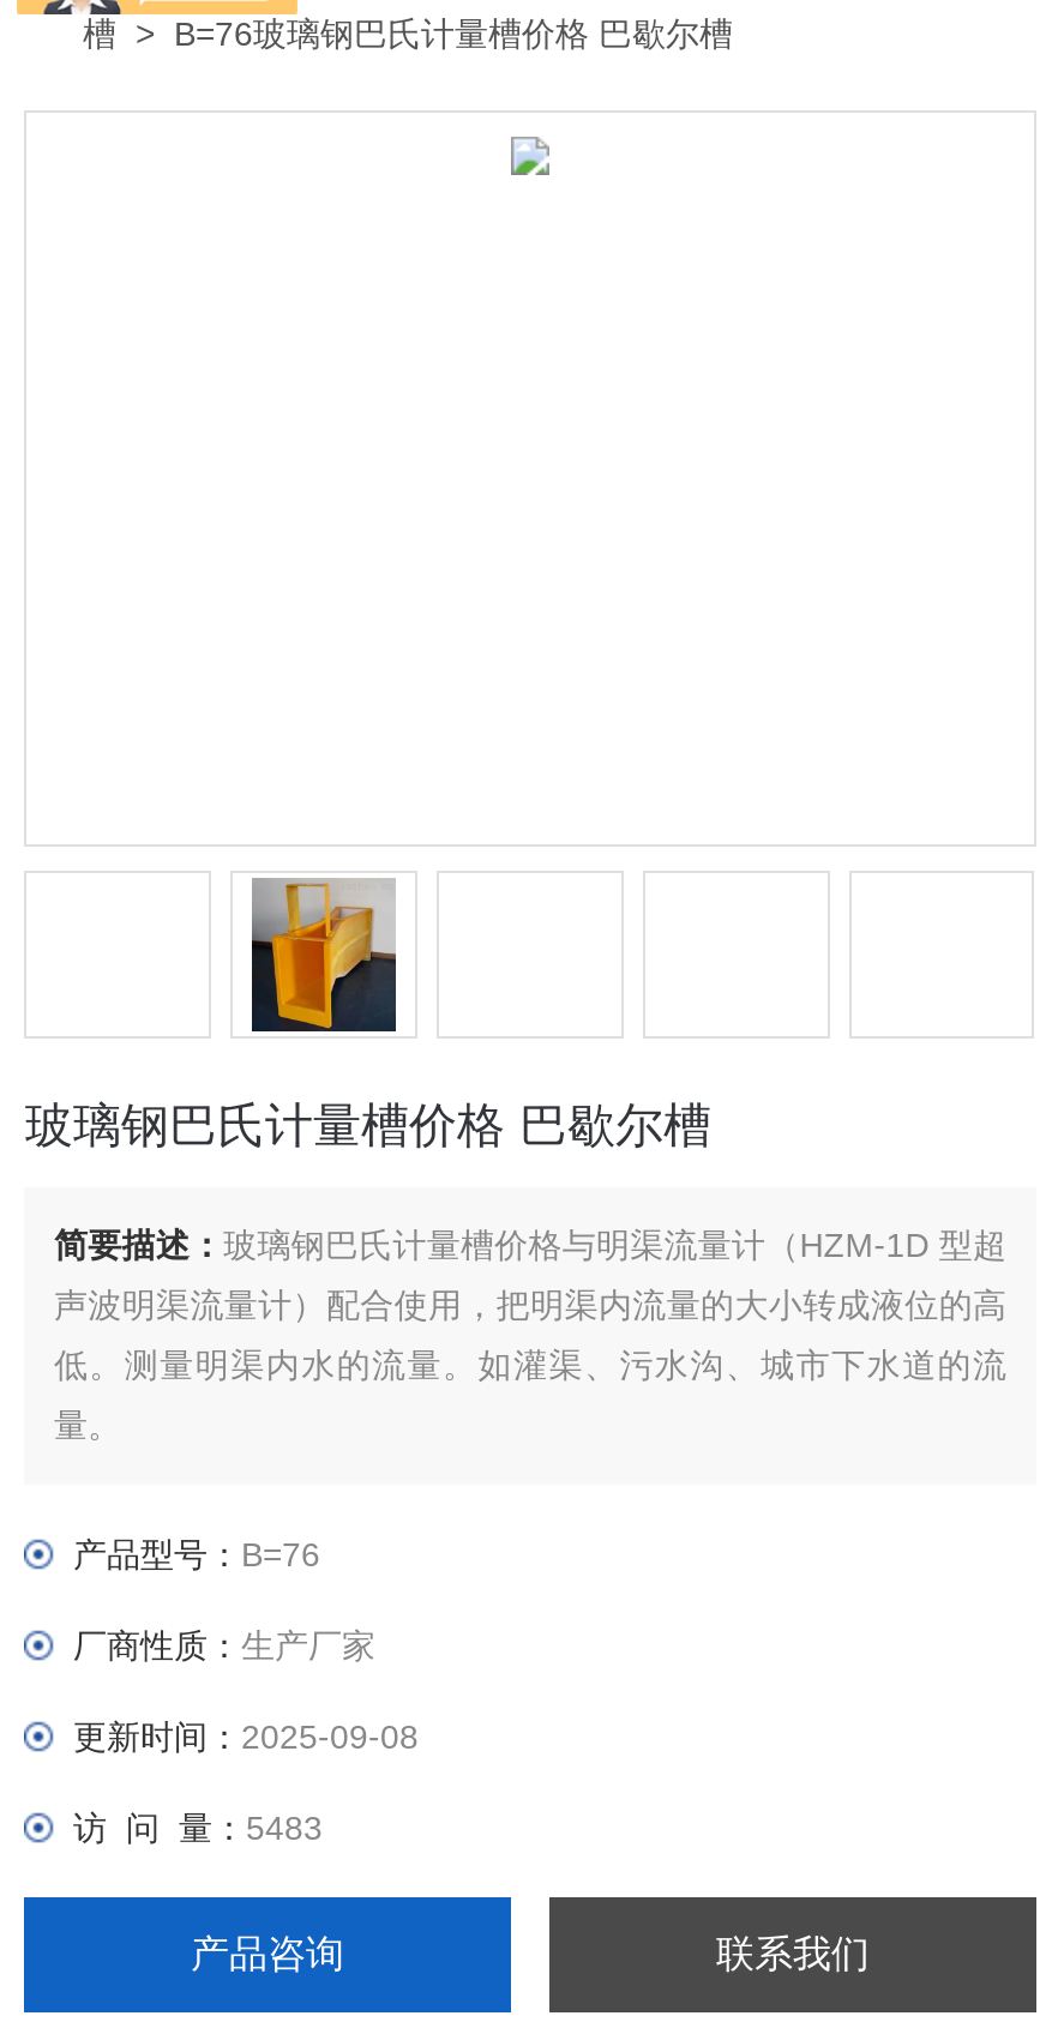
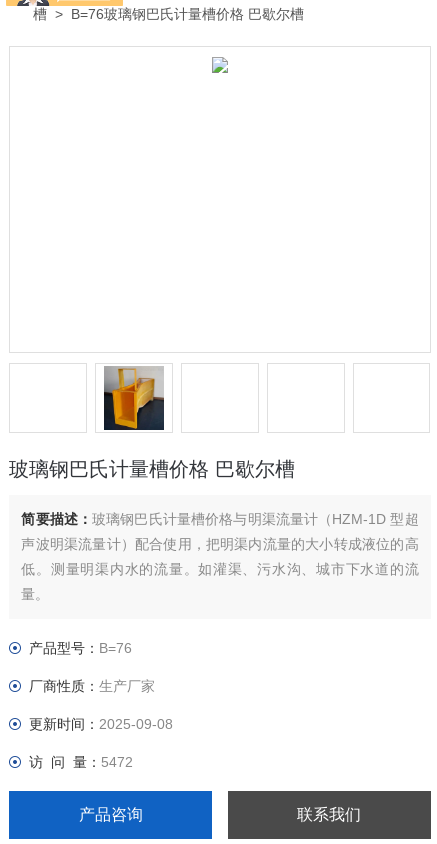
- 访 问 量：5483
+ 访 问 量：5472
